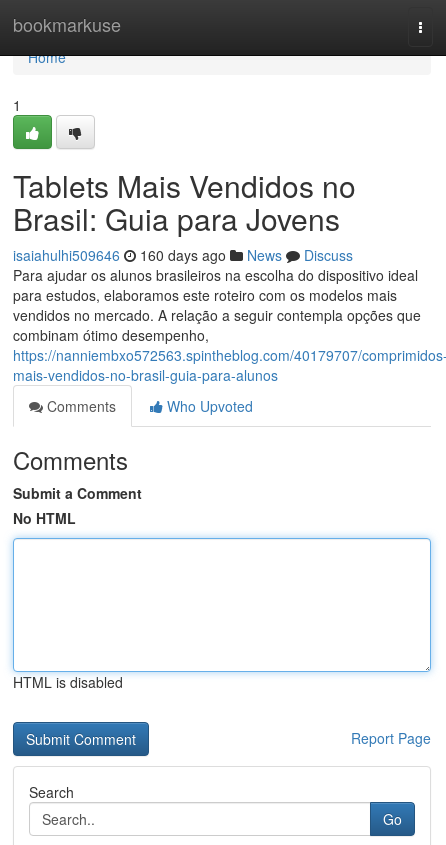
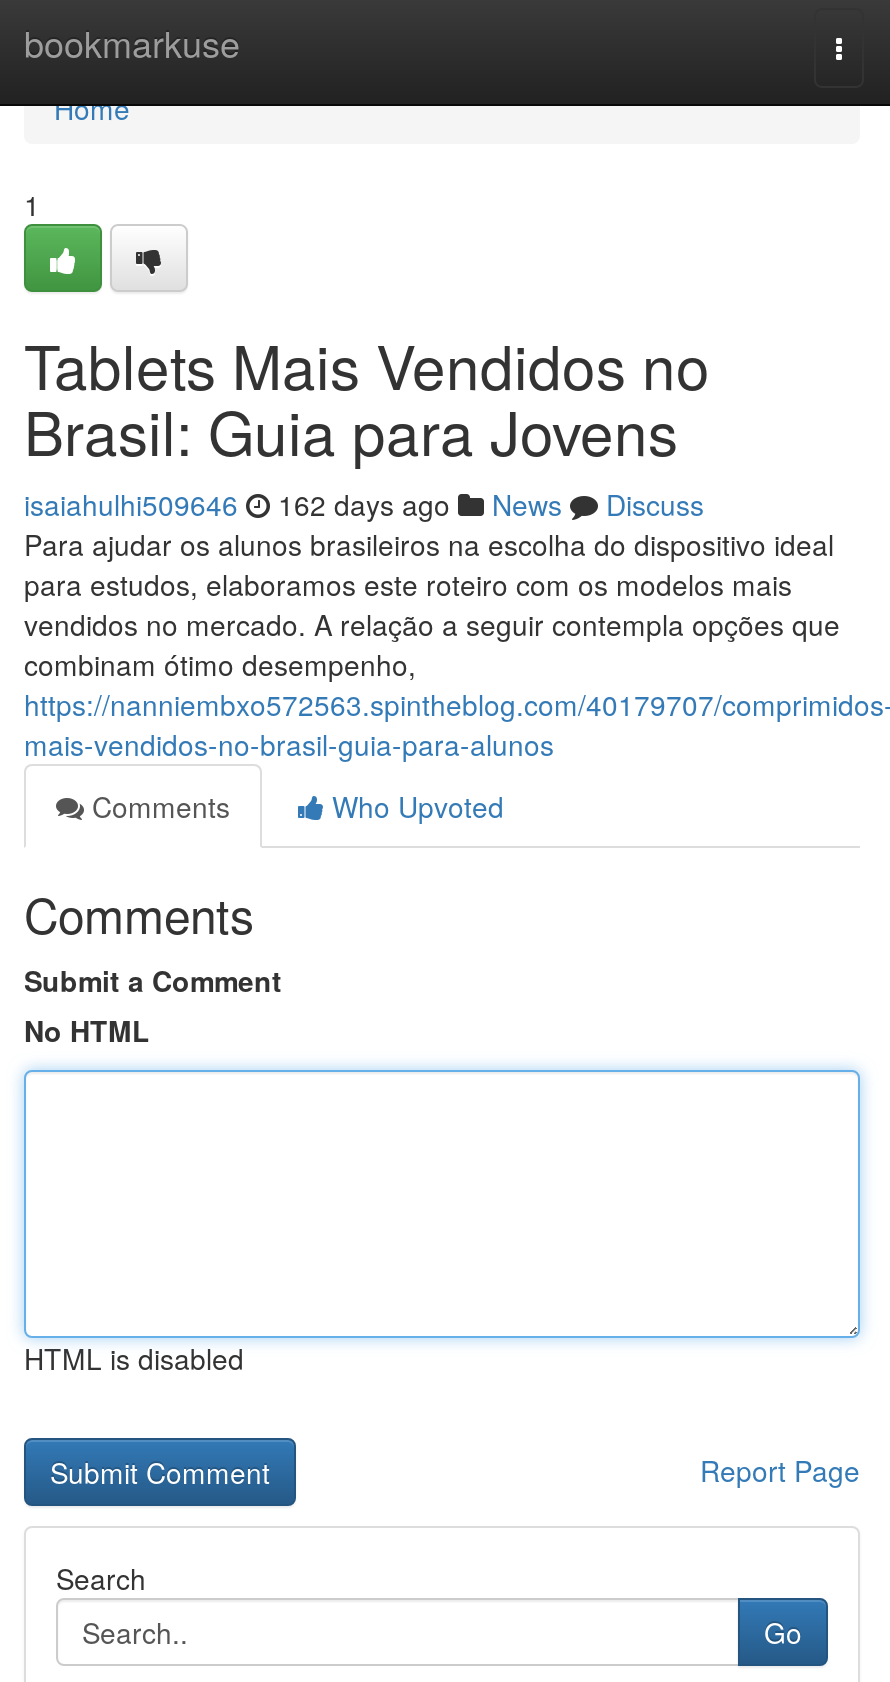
- isaiahulhi509646 160 days ago News Discuss
+ isaiahulhi509646 162 days ago News Discuss
